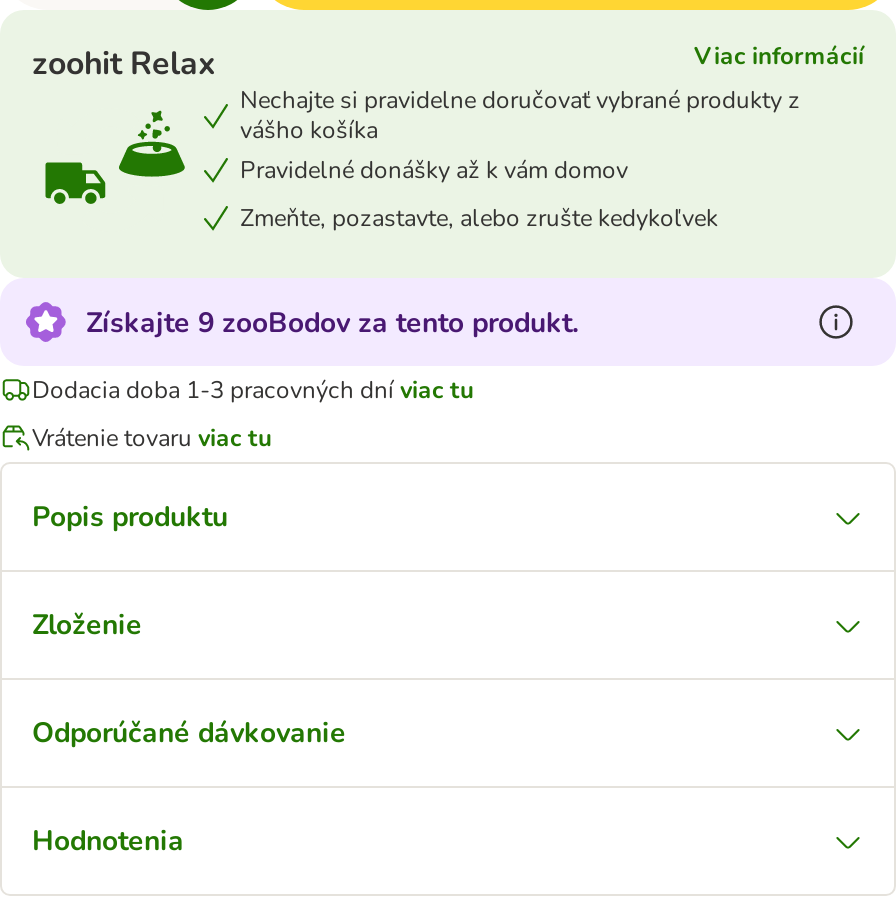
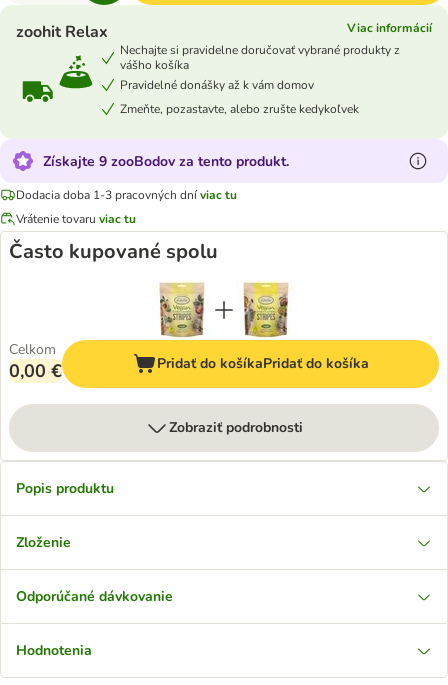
+ Často kupované spolu

+ [image]
+ Celkom
+ 0,00 €
+ Pridať do košíkaPridať do košíka
+ Zobraziť podrobnosti
